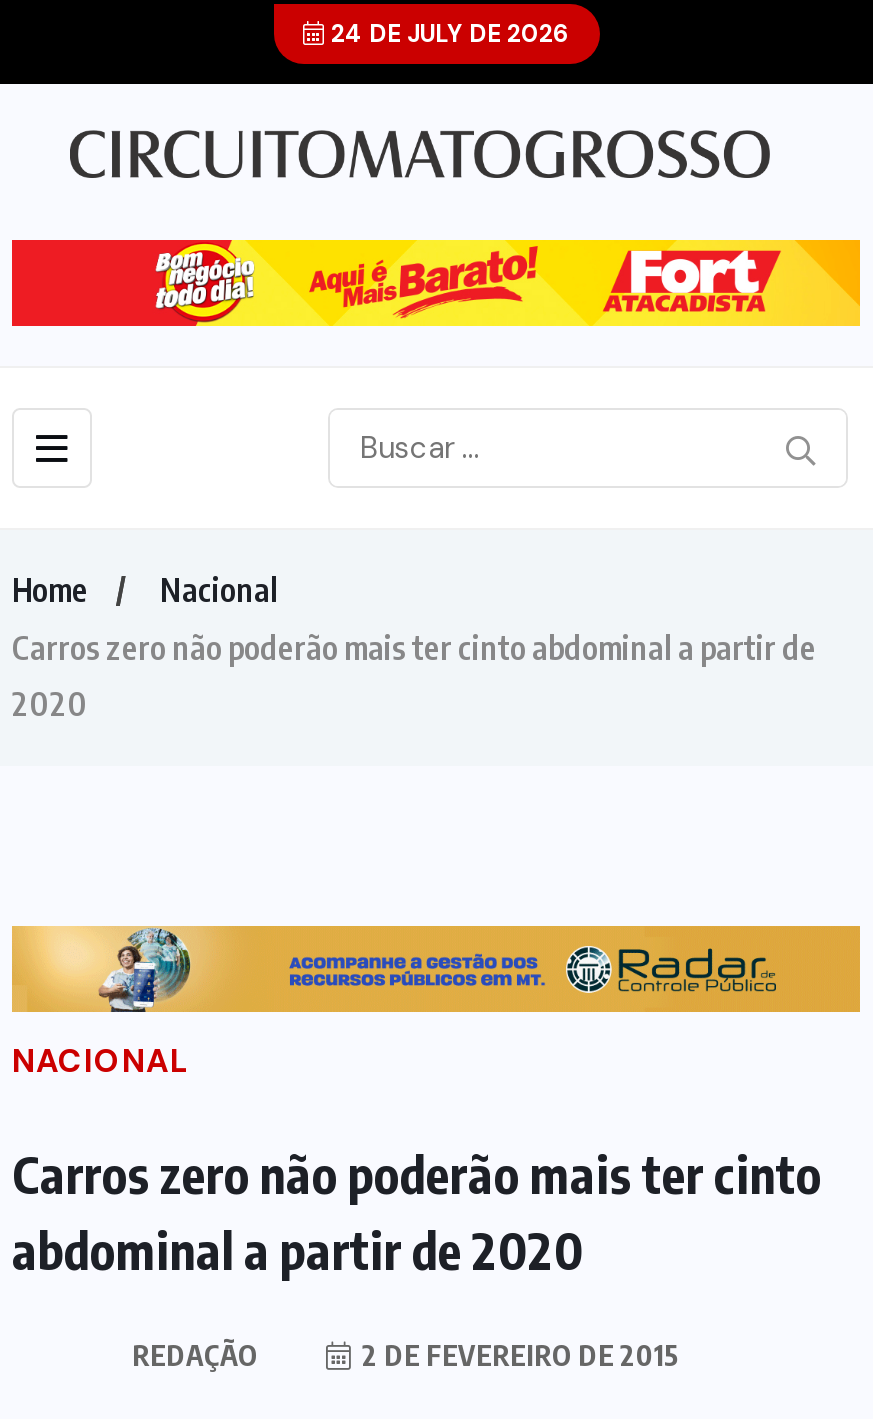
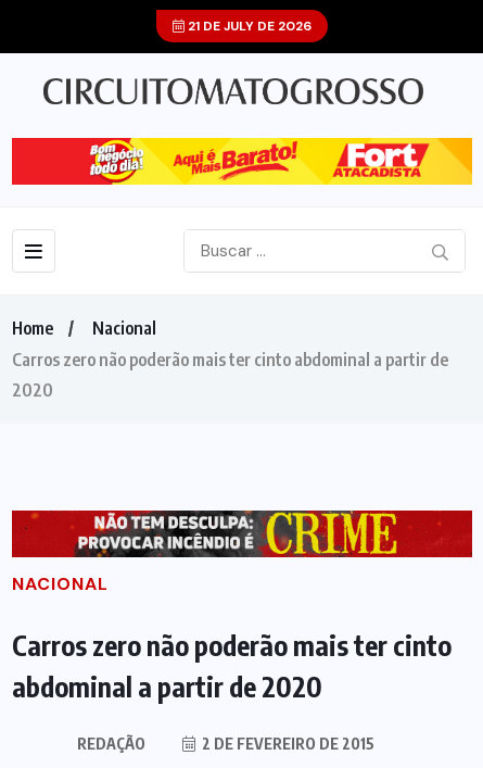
- 24 DE JULY DE 2026
+ 21 DE JULY DE 2026

- [image]
+ [image]
